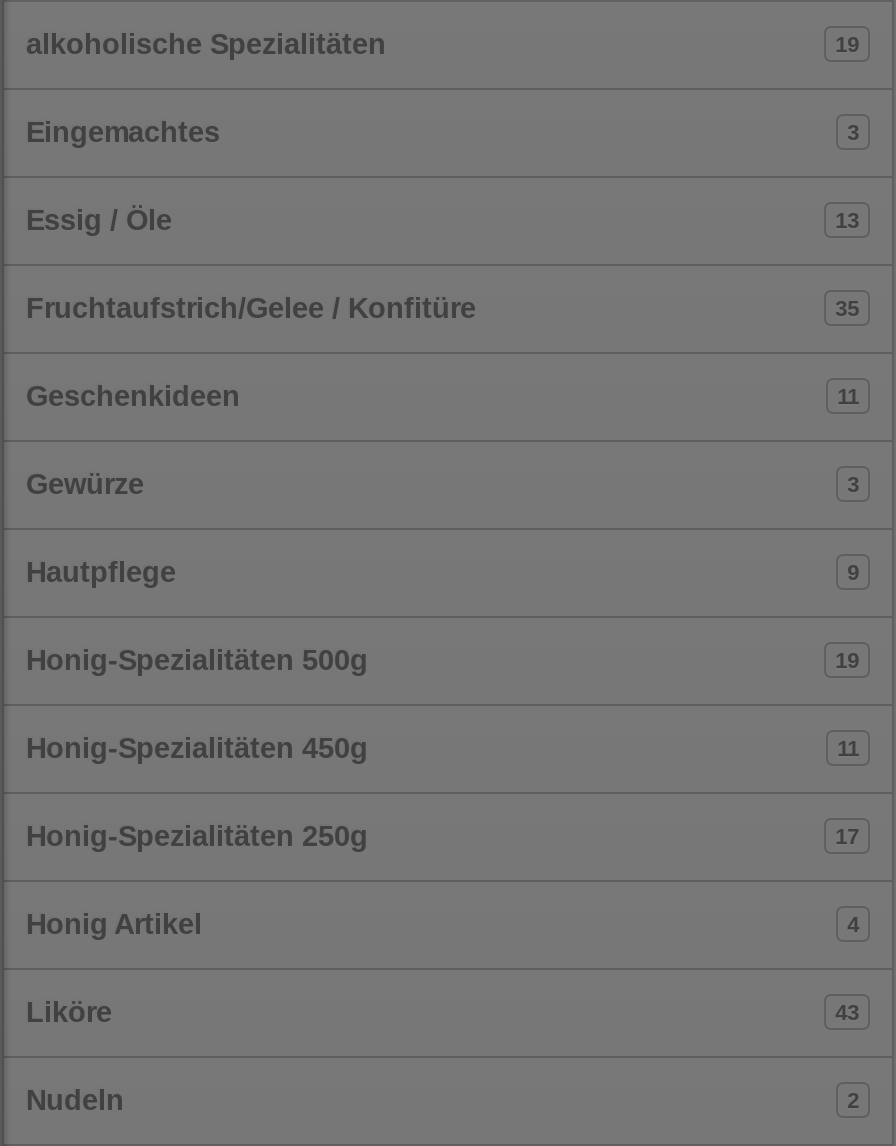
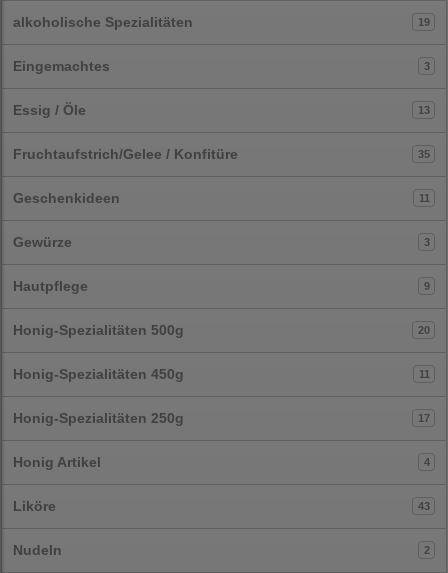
- 19
+ 20
